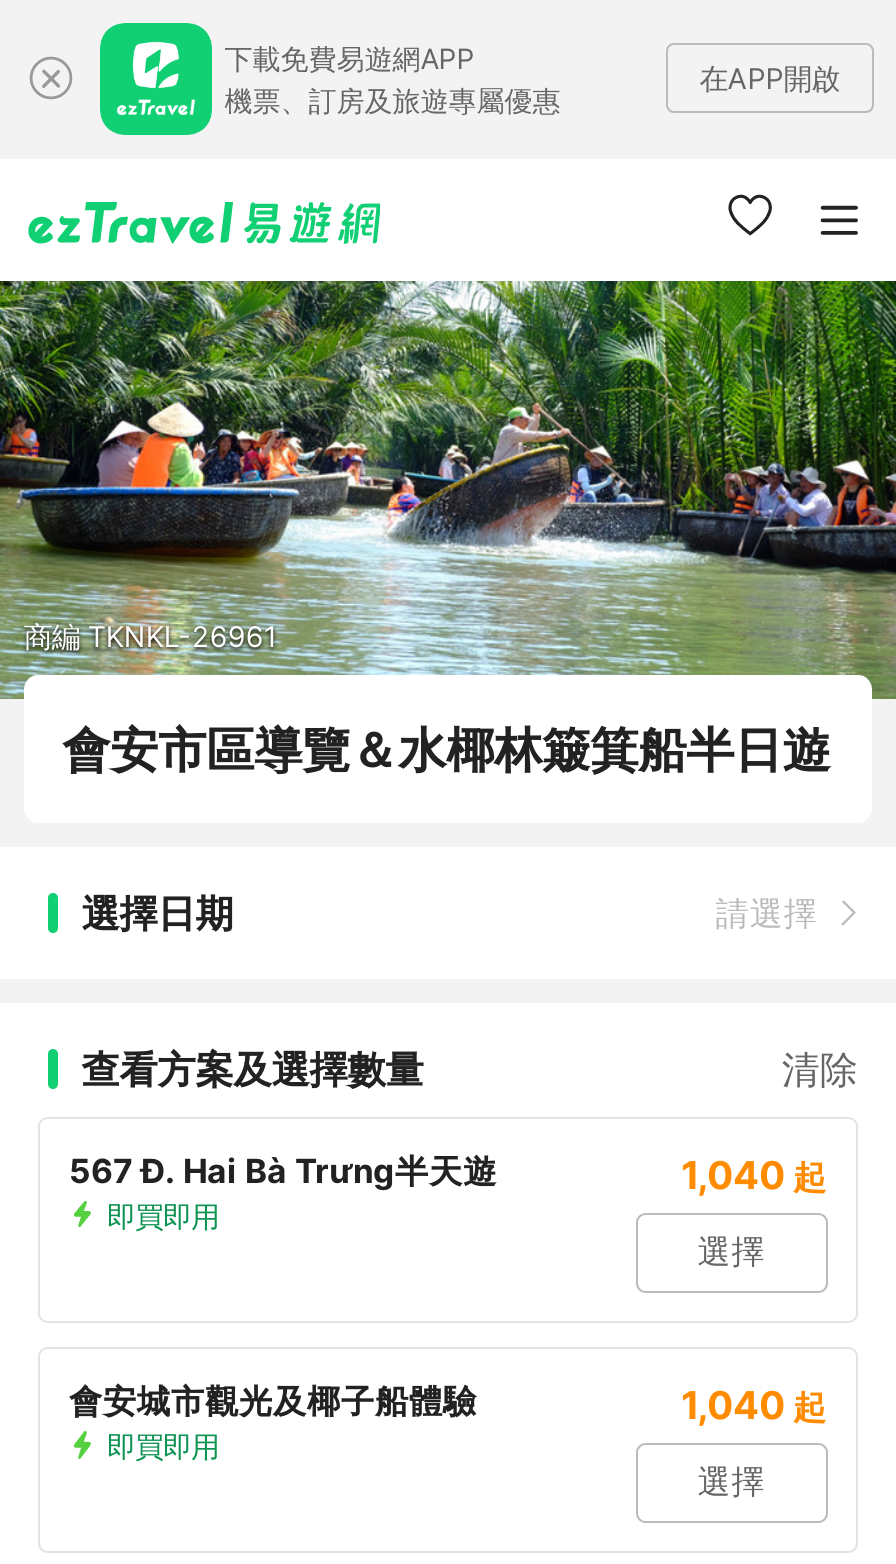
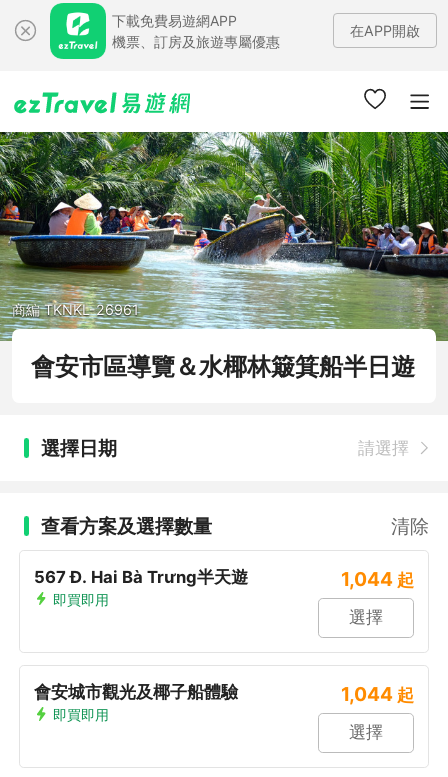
- 1,040 起
+ 1,044 起

- 1,040 起
+ 1,044 起
